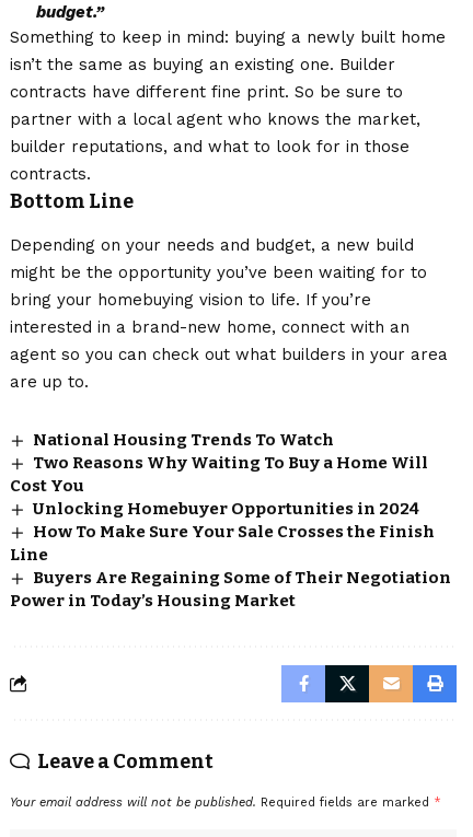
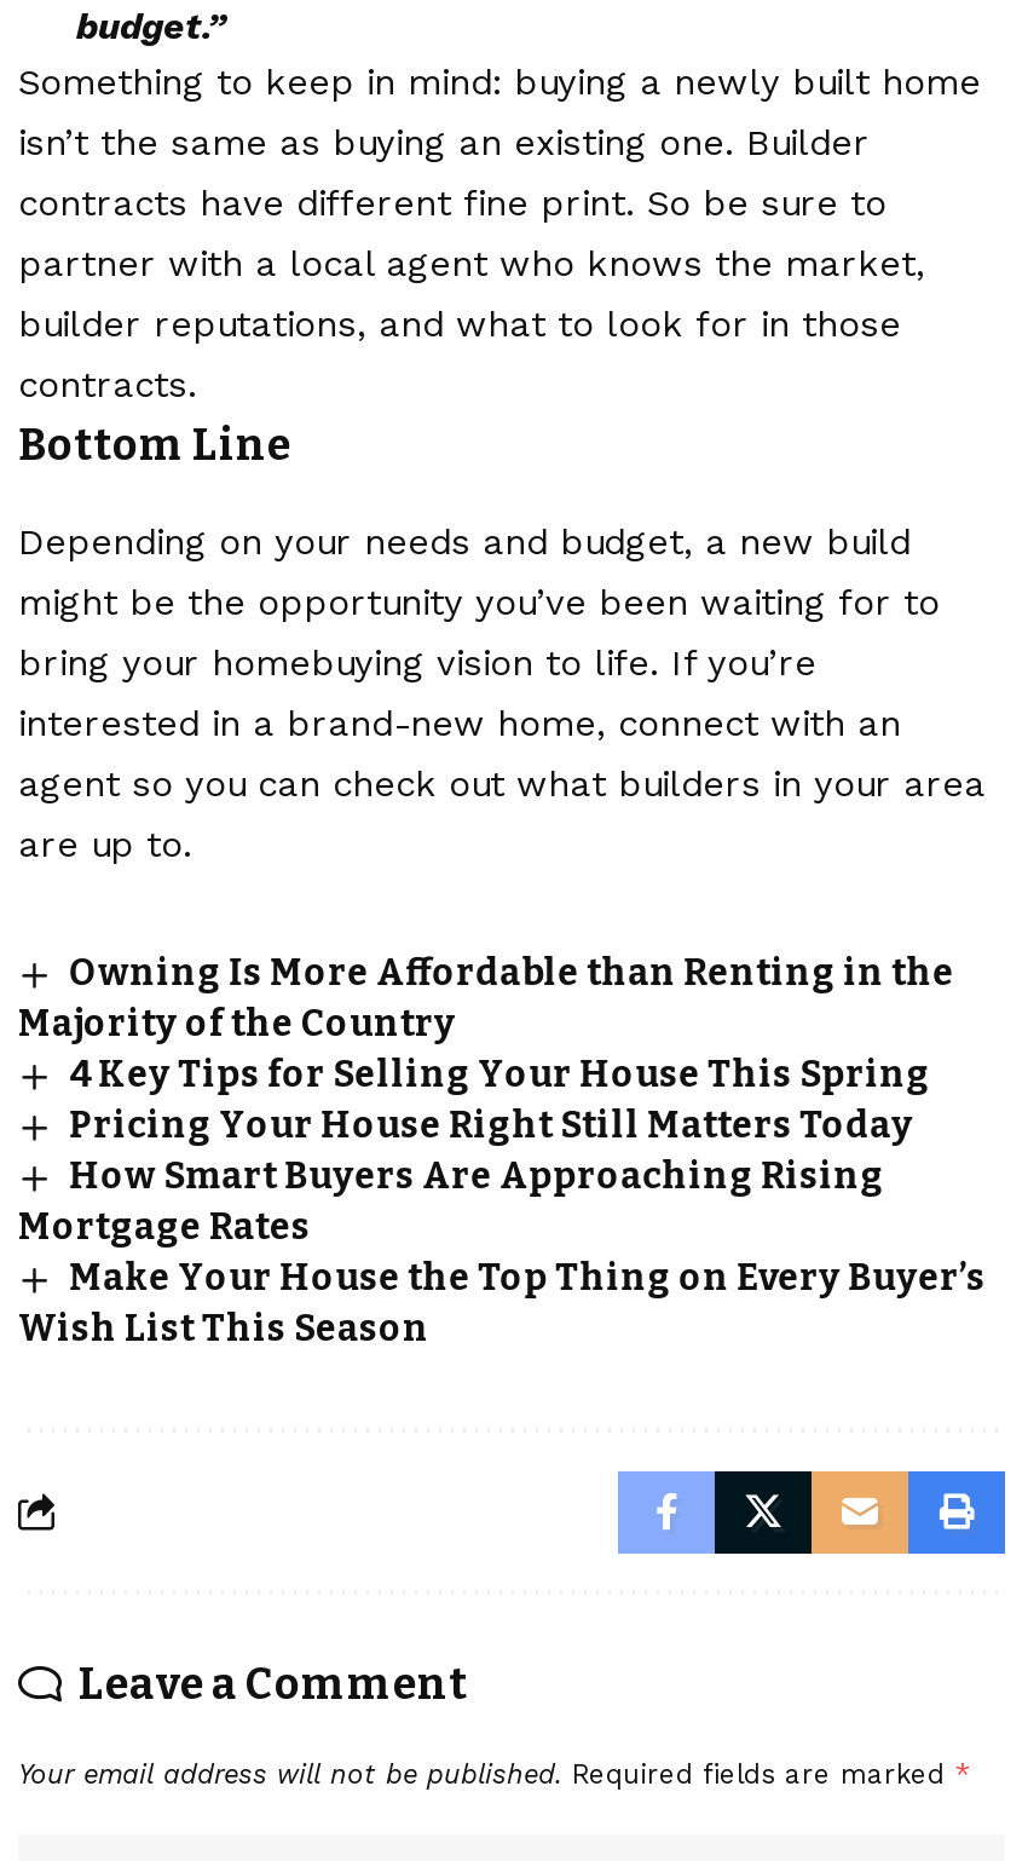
- National Housing Trends To Watch
- Two Reasons Why Waiting To Buy a Home Will
- Cost You
- Unlocking Homebuyer Opportunities in 2024
- How To Make Sure Your Sale Crosses the Finish
- Line
- Buyers Are Regaining Some of Their Negotiation
- Power in Today’s Housing Market
+ Owning Is More Affordable than Renting in the
+ Majority of the Country
+ 4 Key Tips for Selling Your House This Spring
+ Pricing Your House Right Still Matters Today
+ How Smart Buyers Are Approaching Rising
+ Mortgage Rates
+ Make Your House the Top Thing on Every Buyer’s
+ Wish List This Season
